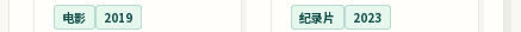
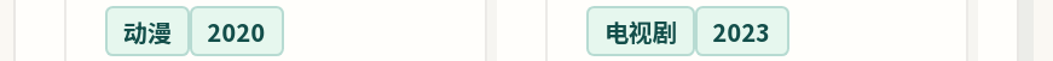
- 电影
- 2019
+ 动漫
+ 2020

- 纪录片
+ 电视剧
